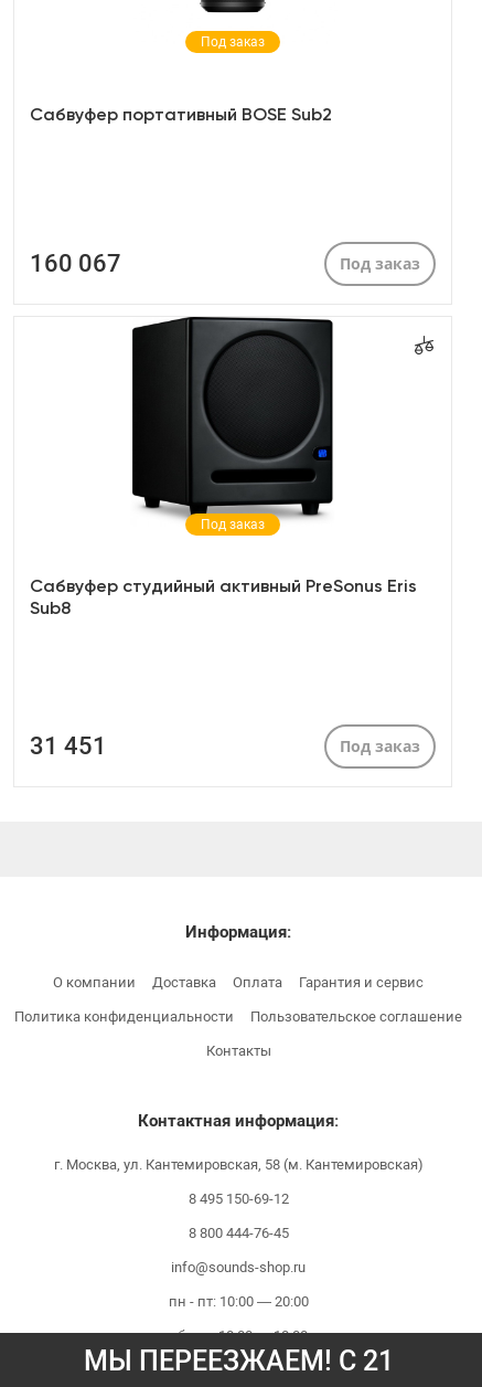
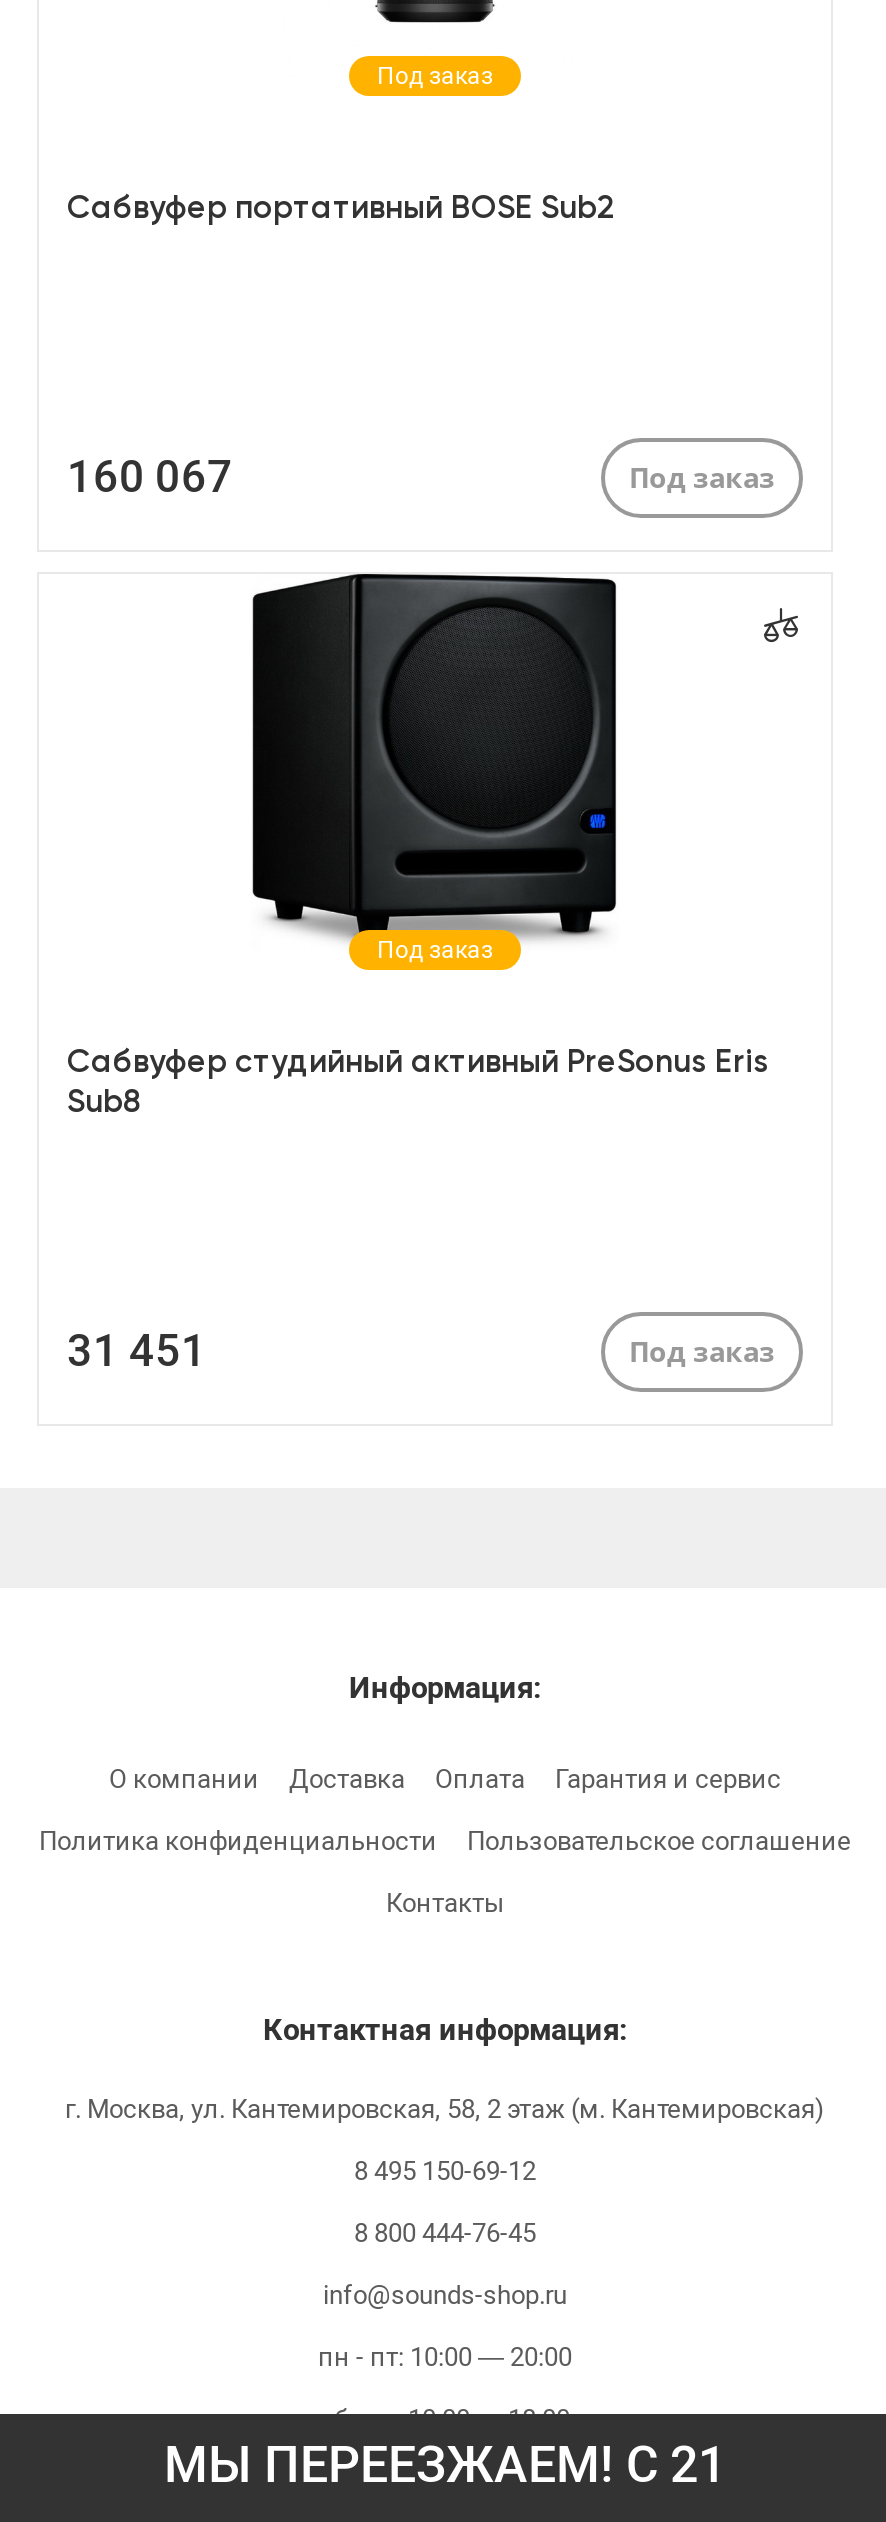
- г. Москва, ул. Кантемировская, 58 (м. Кантемировская)
+ г. Москва, ул. Кантемировская, 58, 2 этаж (м. Кантемировская)
